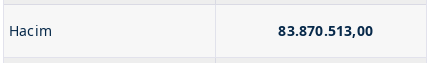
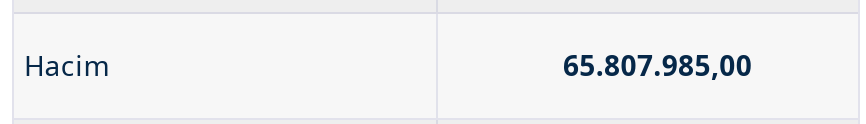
- 83.870.513,00
+ 65.807.985,00
